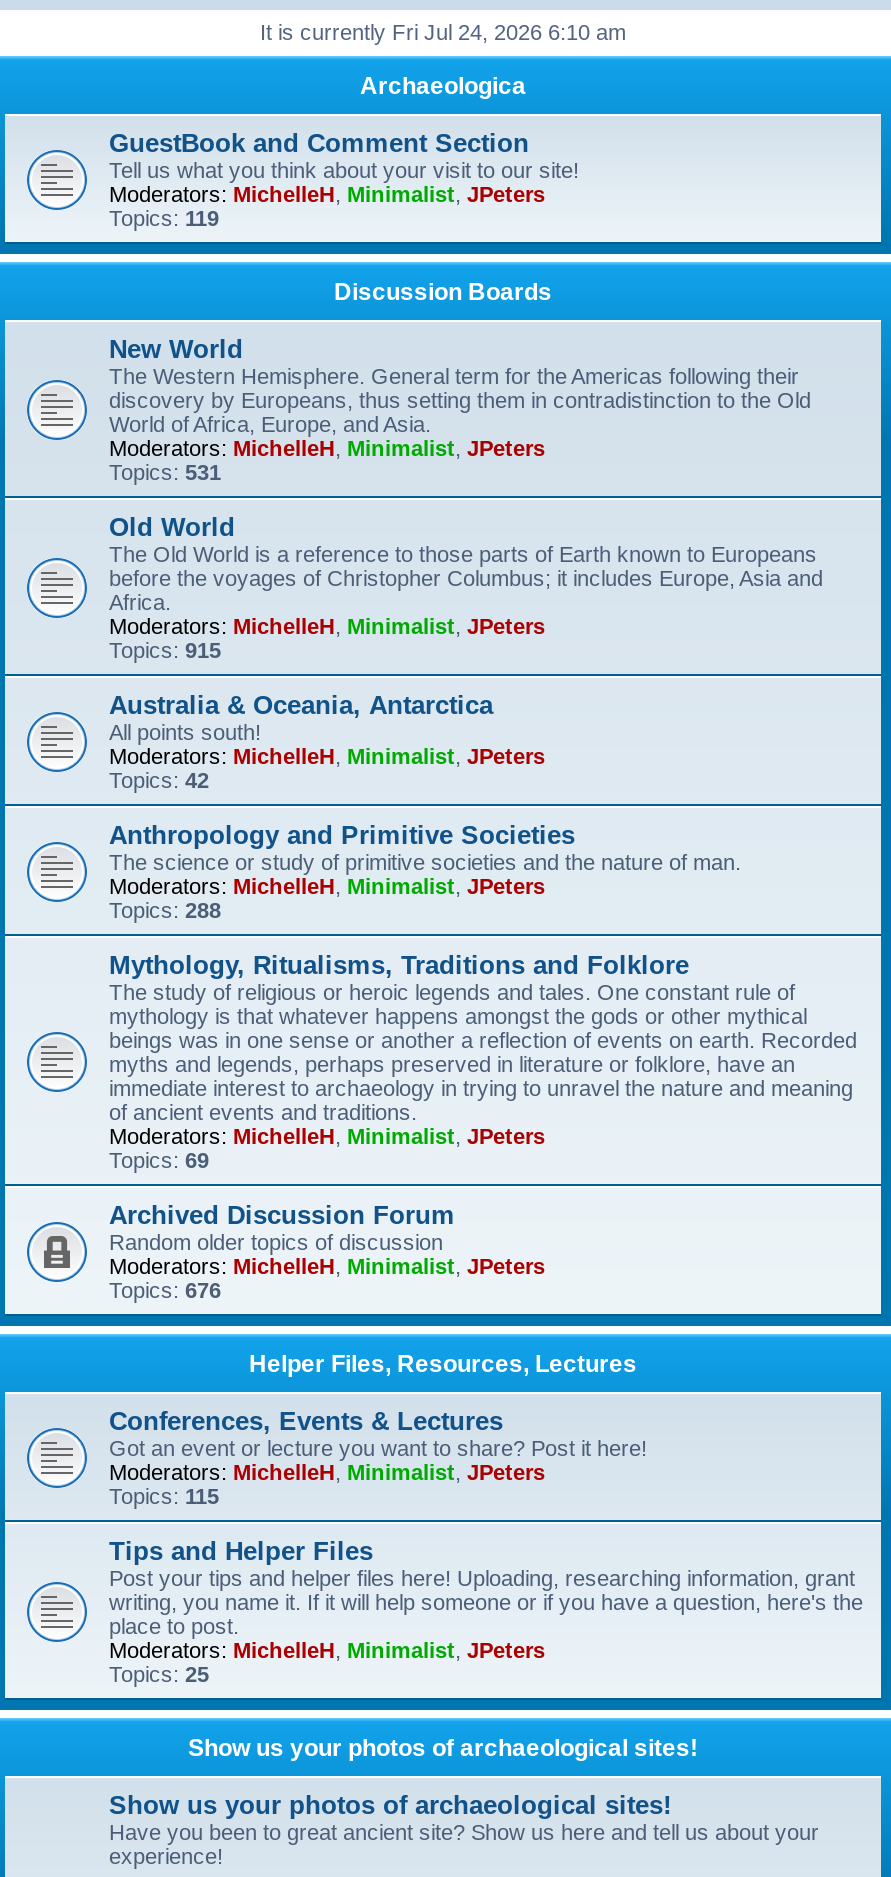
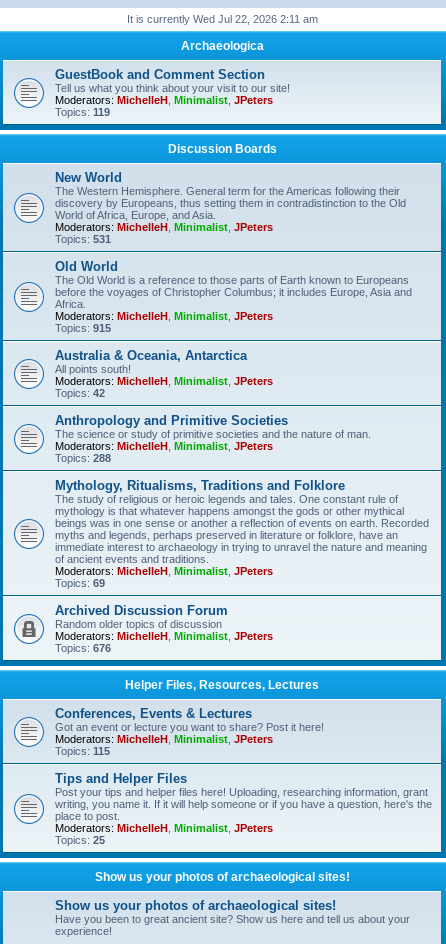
- It is currently Fri Jul 24, 2026 6:10 am
+ It is currently Wed Jul 22, 2026 2:11 am
